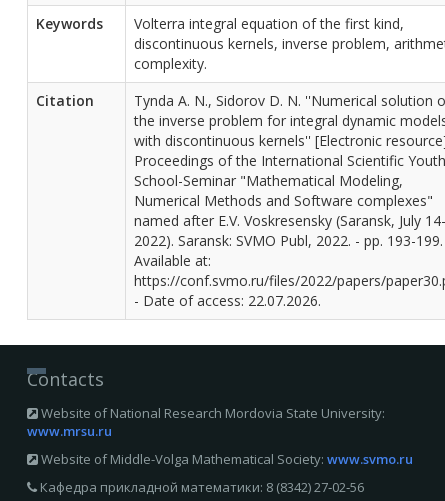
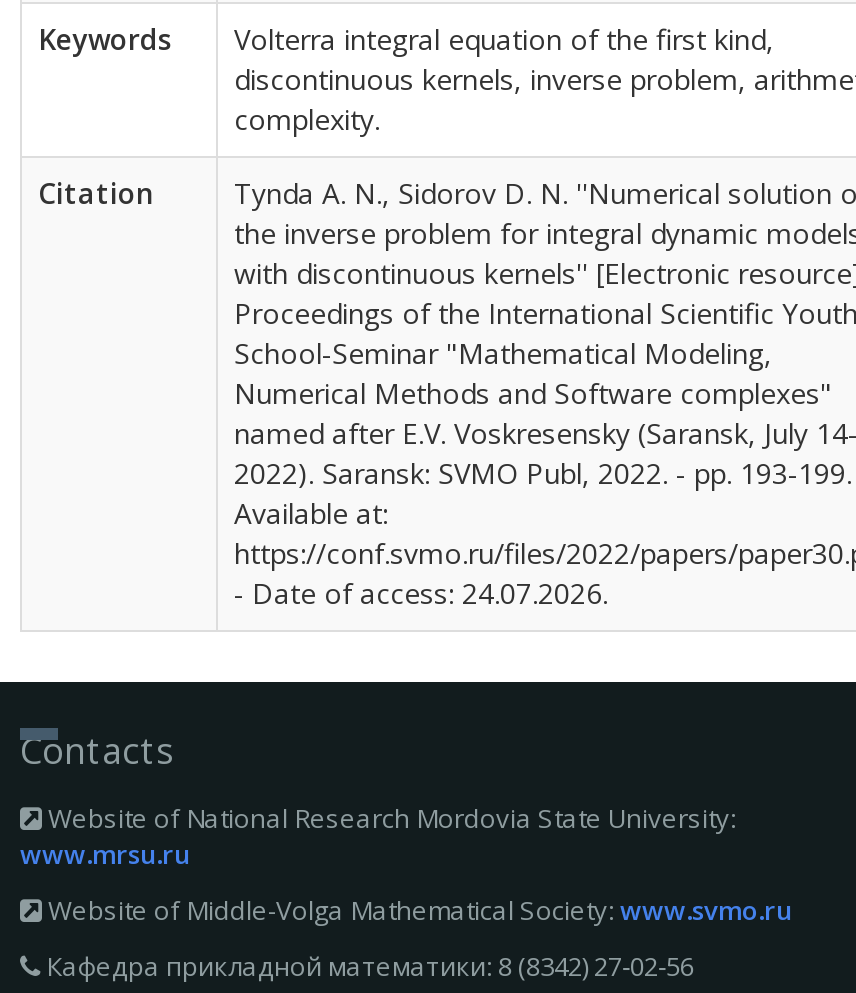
- - Date of access: 22.07.2026.
+ - Date of access: 24.07.2026.
